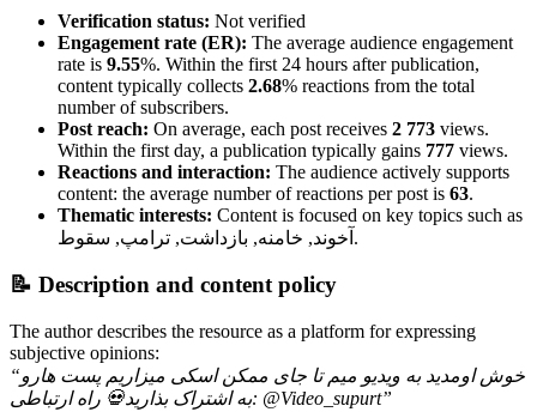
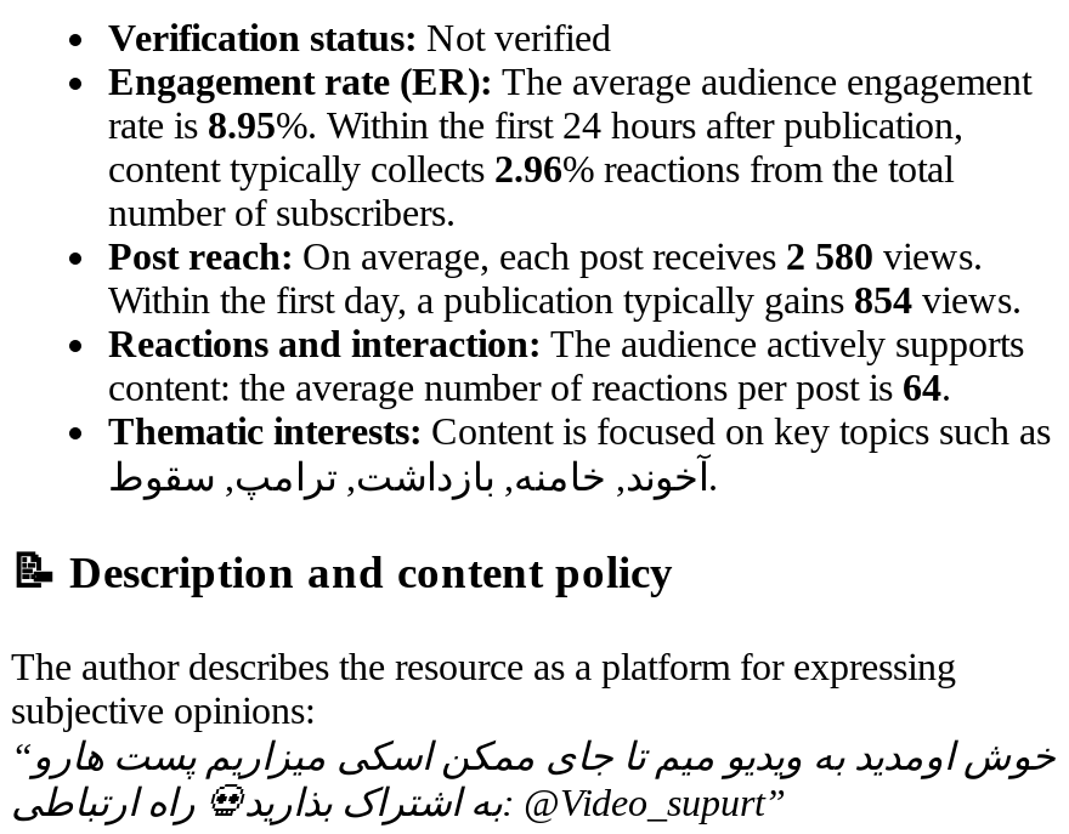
- rate is9.55%. Within the first 24 hours after publication,
+ rate is8.95%. Within the first 24 hours after publication,

- content typically collects 2.68% reactions from the total
+ content typically collects 2.96% reactions from the total

- Post reach: On average, each post receives 2 773 views.
+ Post reach: On average, each post receives 2 580 views.

- Within the first day, a publication typically gains 777 views.
+ Within the first day, a publication typically gains 854 views.

- content: the average number of reactions per post is 63.
+ content: the average number of reactions per post is 64.
